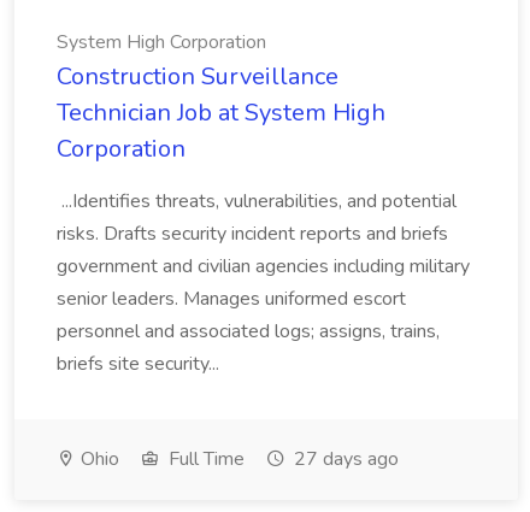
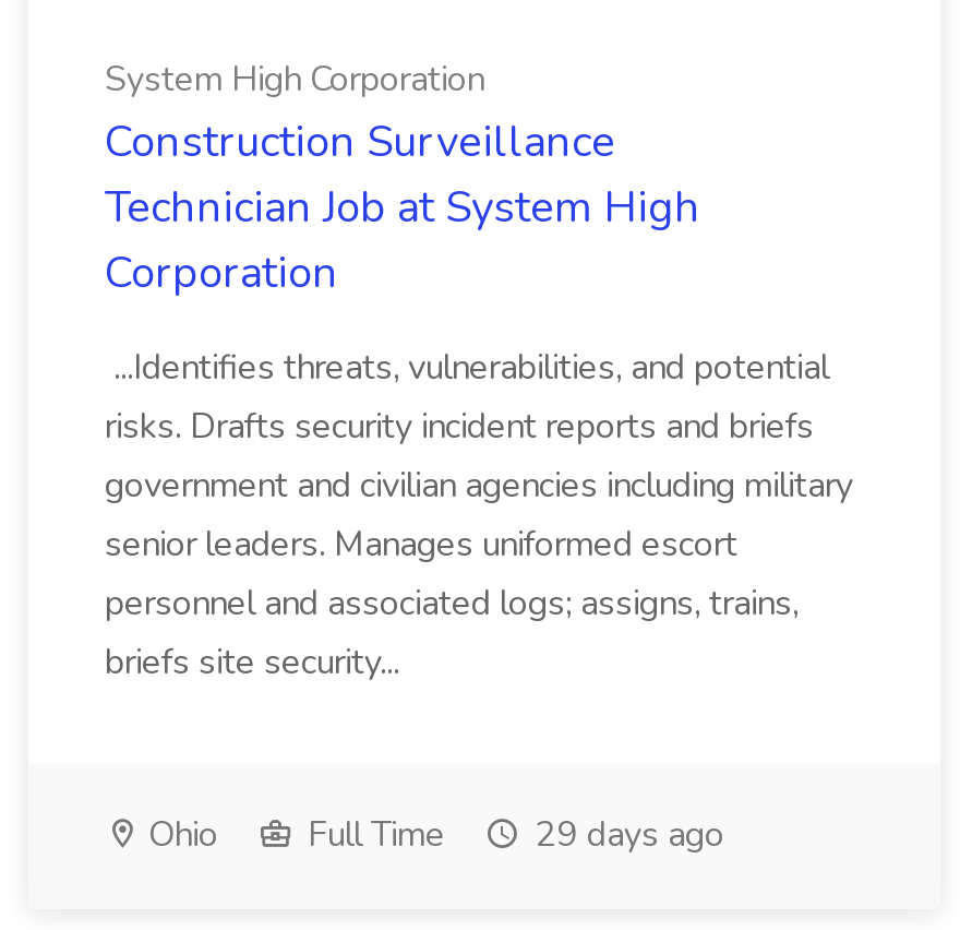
- Ohio Full Time 27 days ago
+ Ohio Full Time 29 days ago
